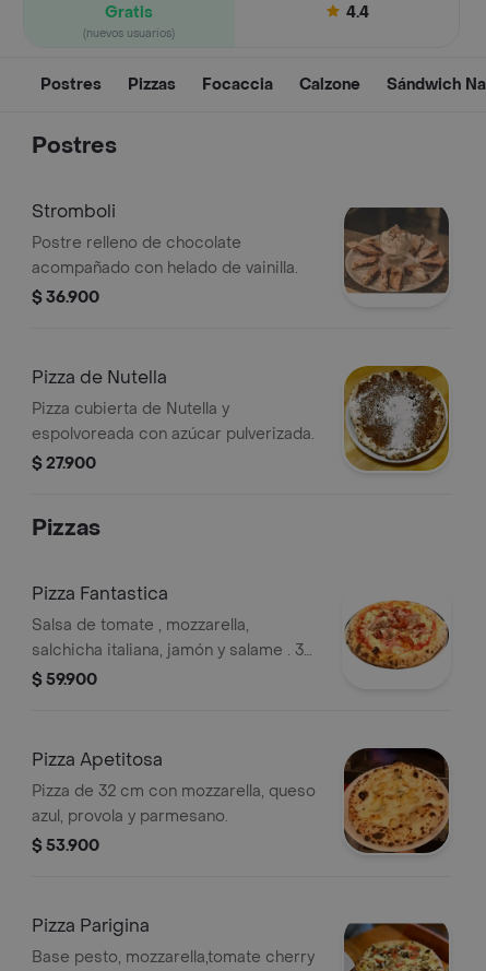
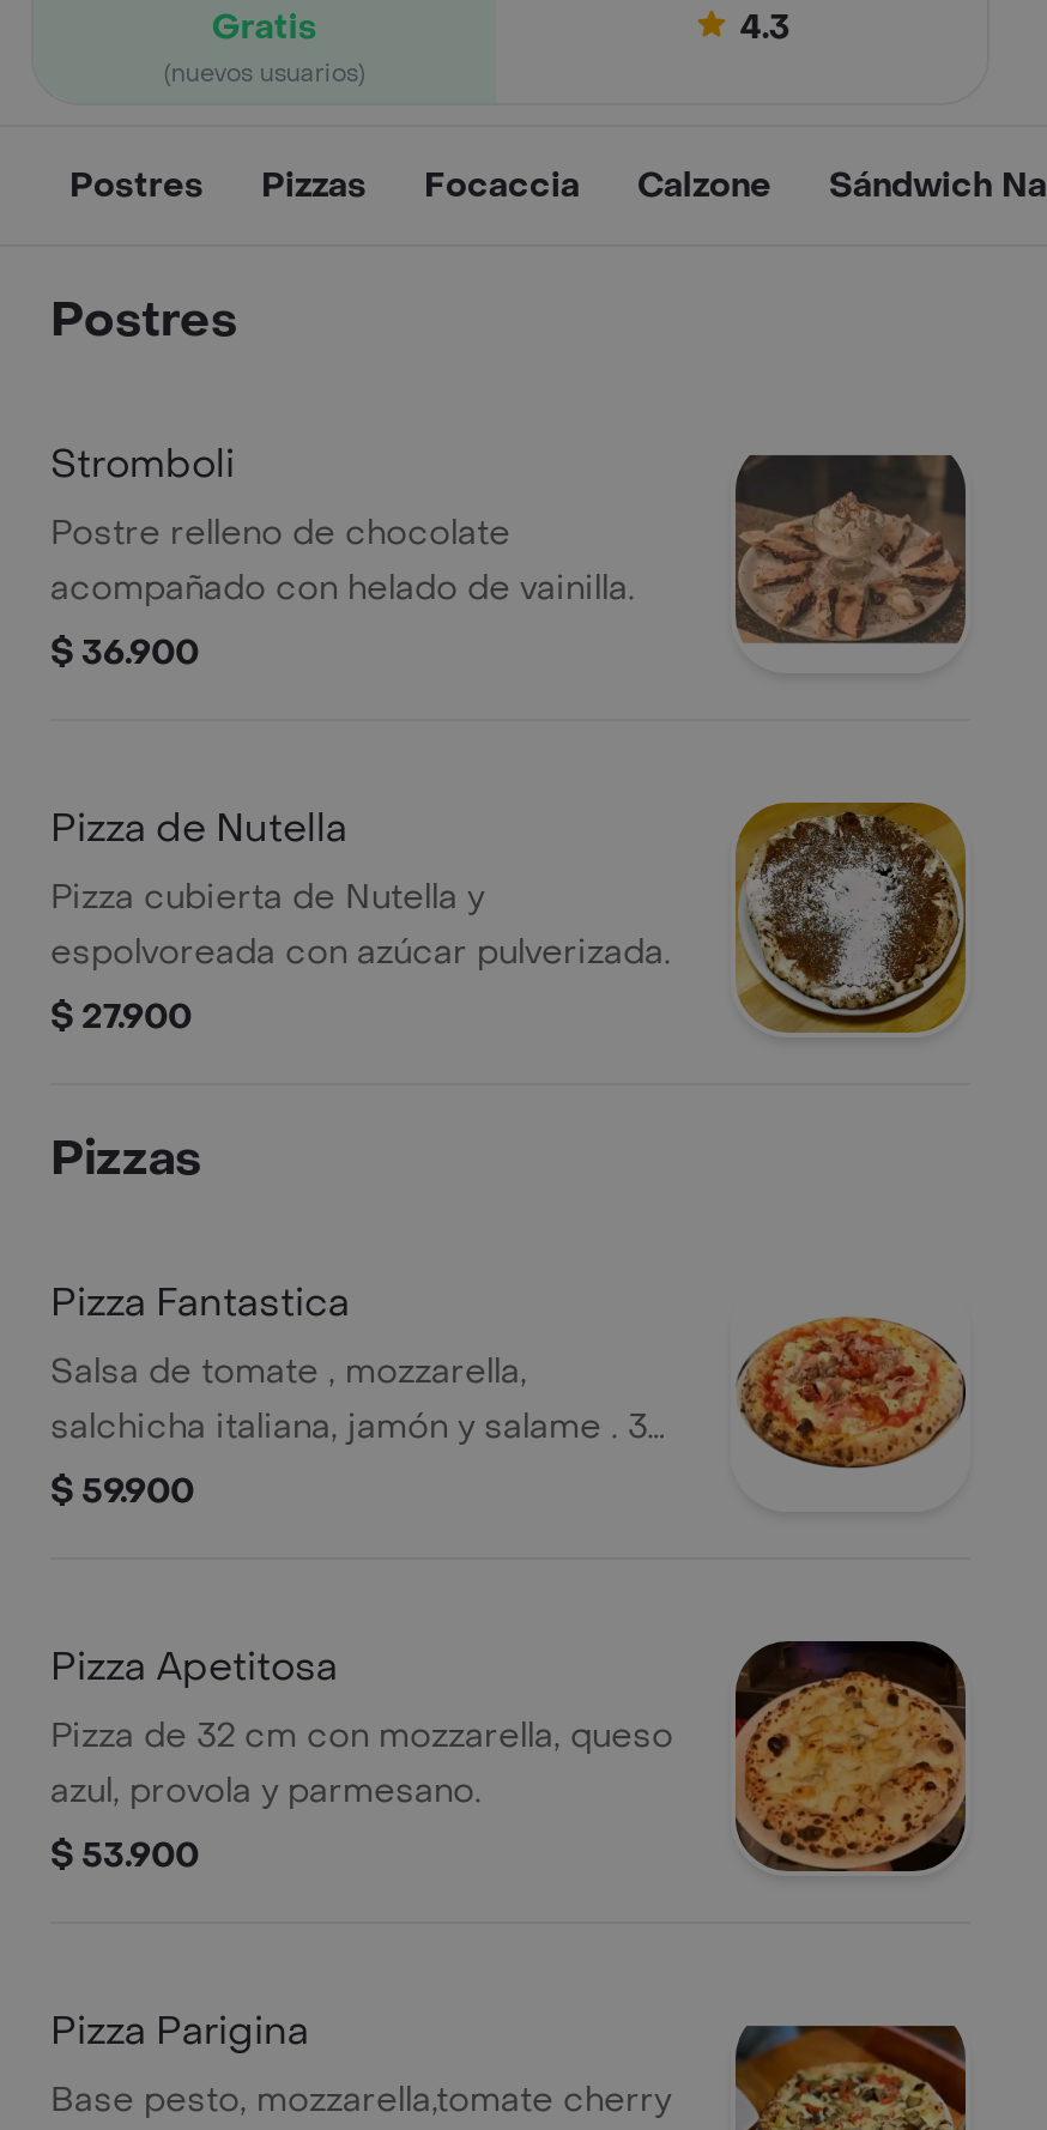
- 4.4
+ 4.3
